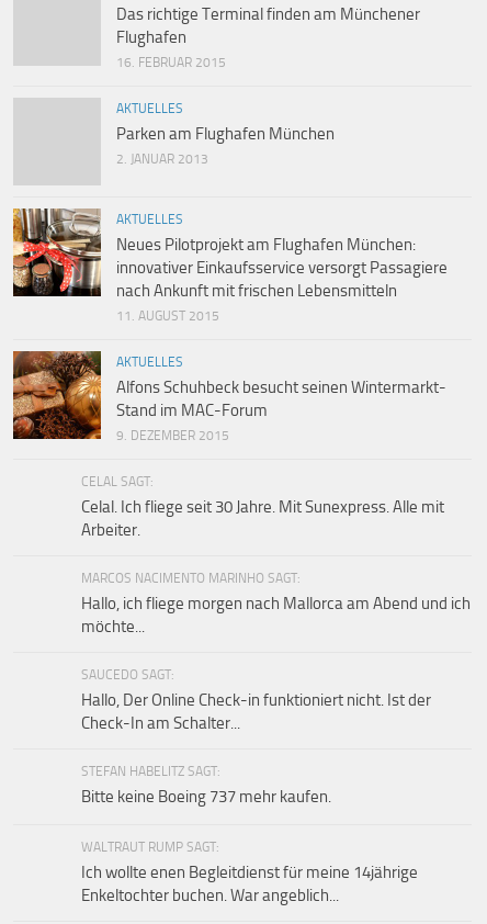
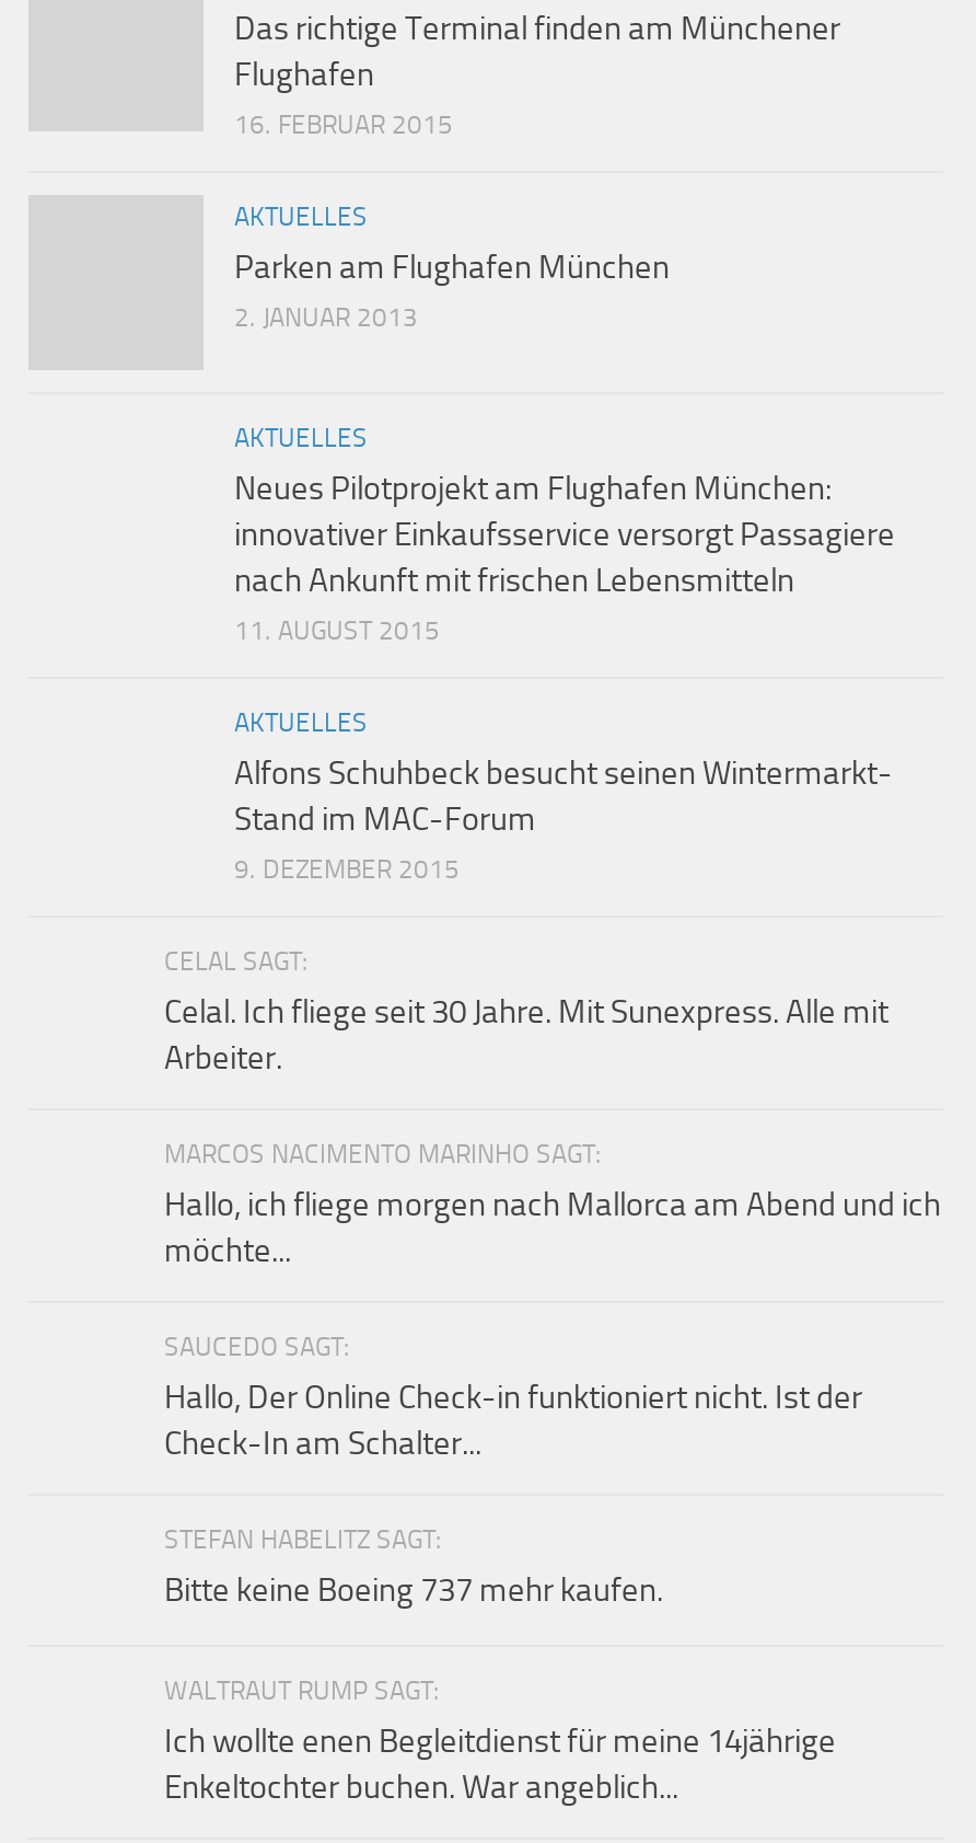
- [image]

- [image]
